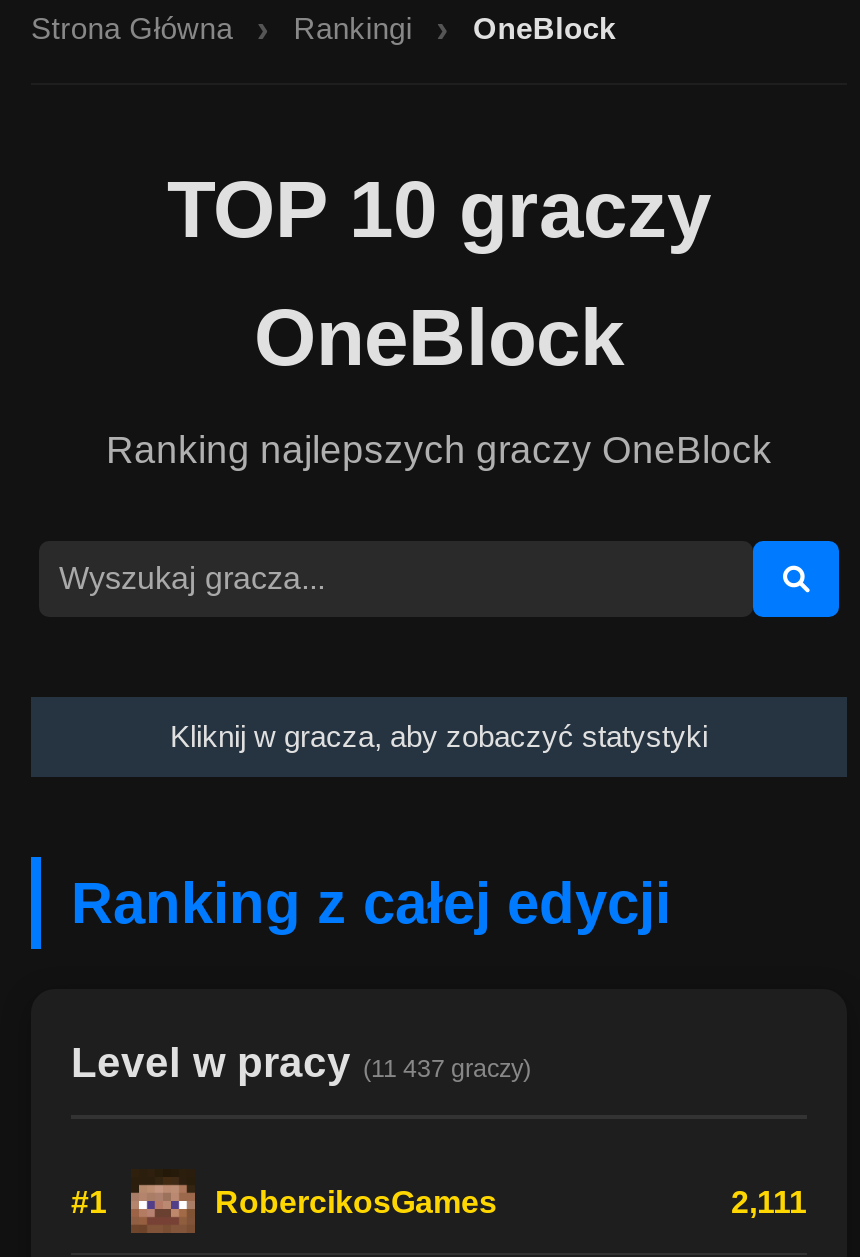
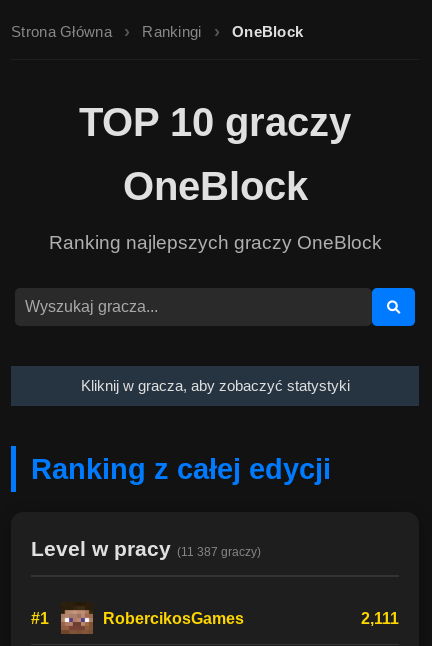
- Level w pracy (11 437 graczy)
+ Level w pracy (11 387 graczy)
